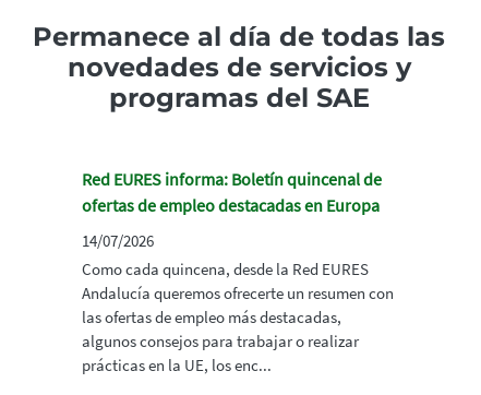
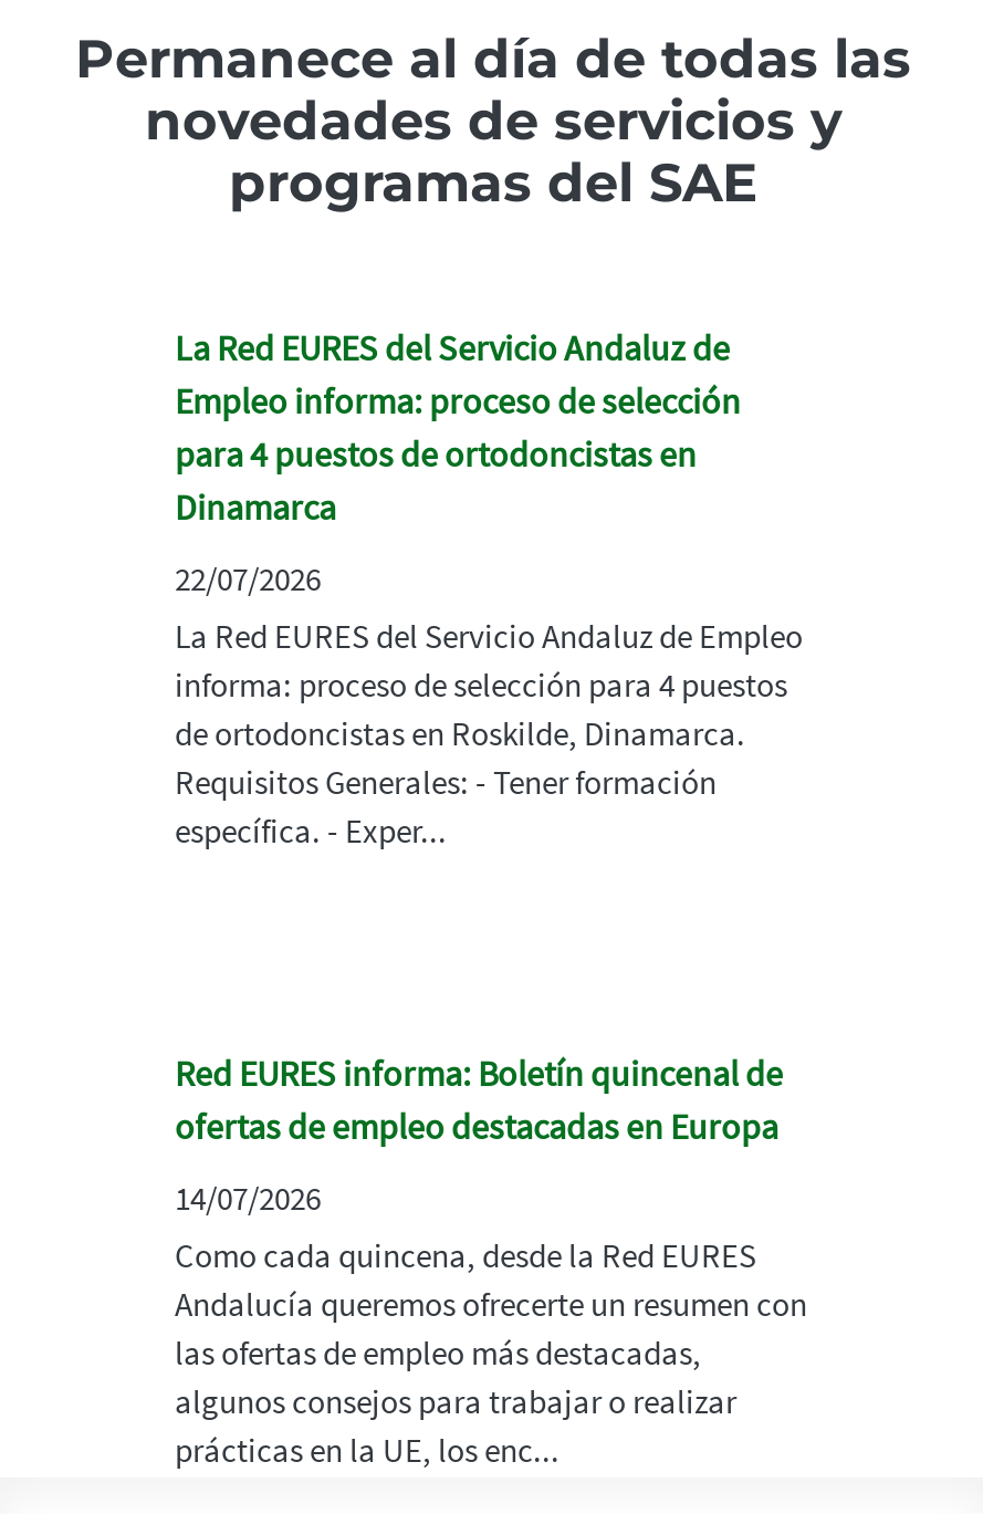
+ La Red EURES del Servicio Andaluz de
+ Empleo informa: proceso de selección
+ para 4 puestos de ortodoncistas en
+ Dinamarca
+ 22/07/2026
+ La Red EURES del Servicio Andaluz de Empleo
+ informa: proceso de selección para 4 puestos
+ de ortodoncistas en Roskilde, Dinamarca.
+ Requisitos Generales: - Tener formación
+ específica. - Exper...
